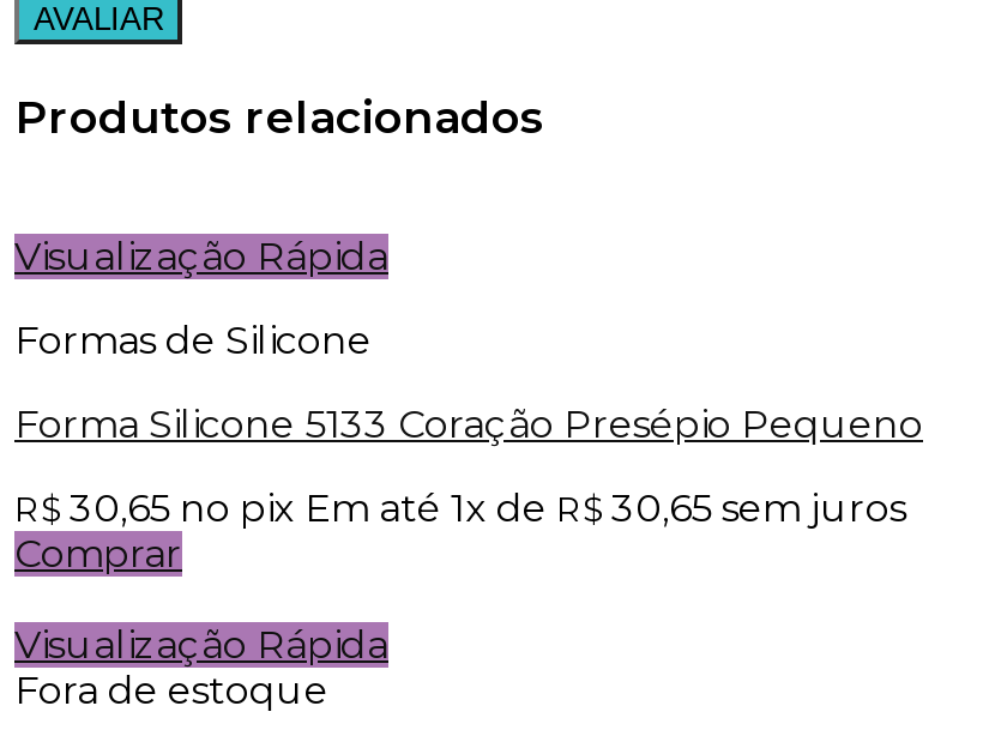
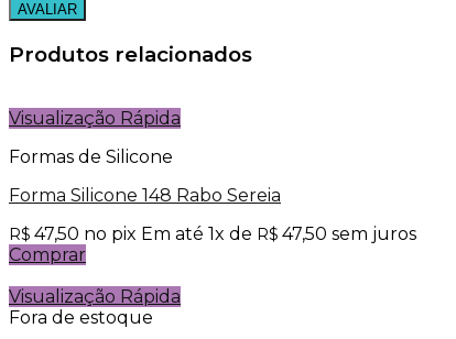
- Forma Silicone 5133 Coração Presépio Pequeno
+ Forma Silicone 148 Rabo Sereia

- R$ 30,65 no pix Em até 1x de R$ 30,65 sem juros
+ R$ 47,50 no pix Em até 1x de R$ 47,50 sem juros
